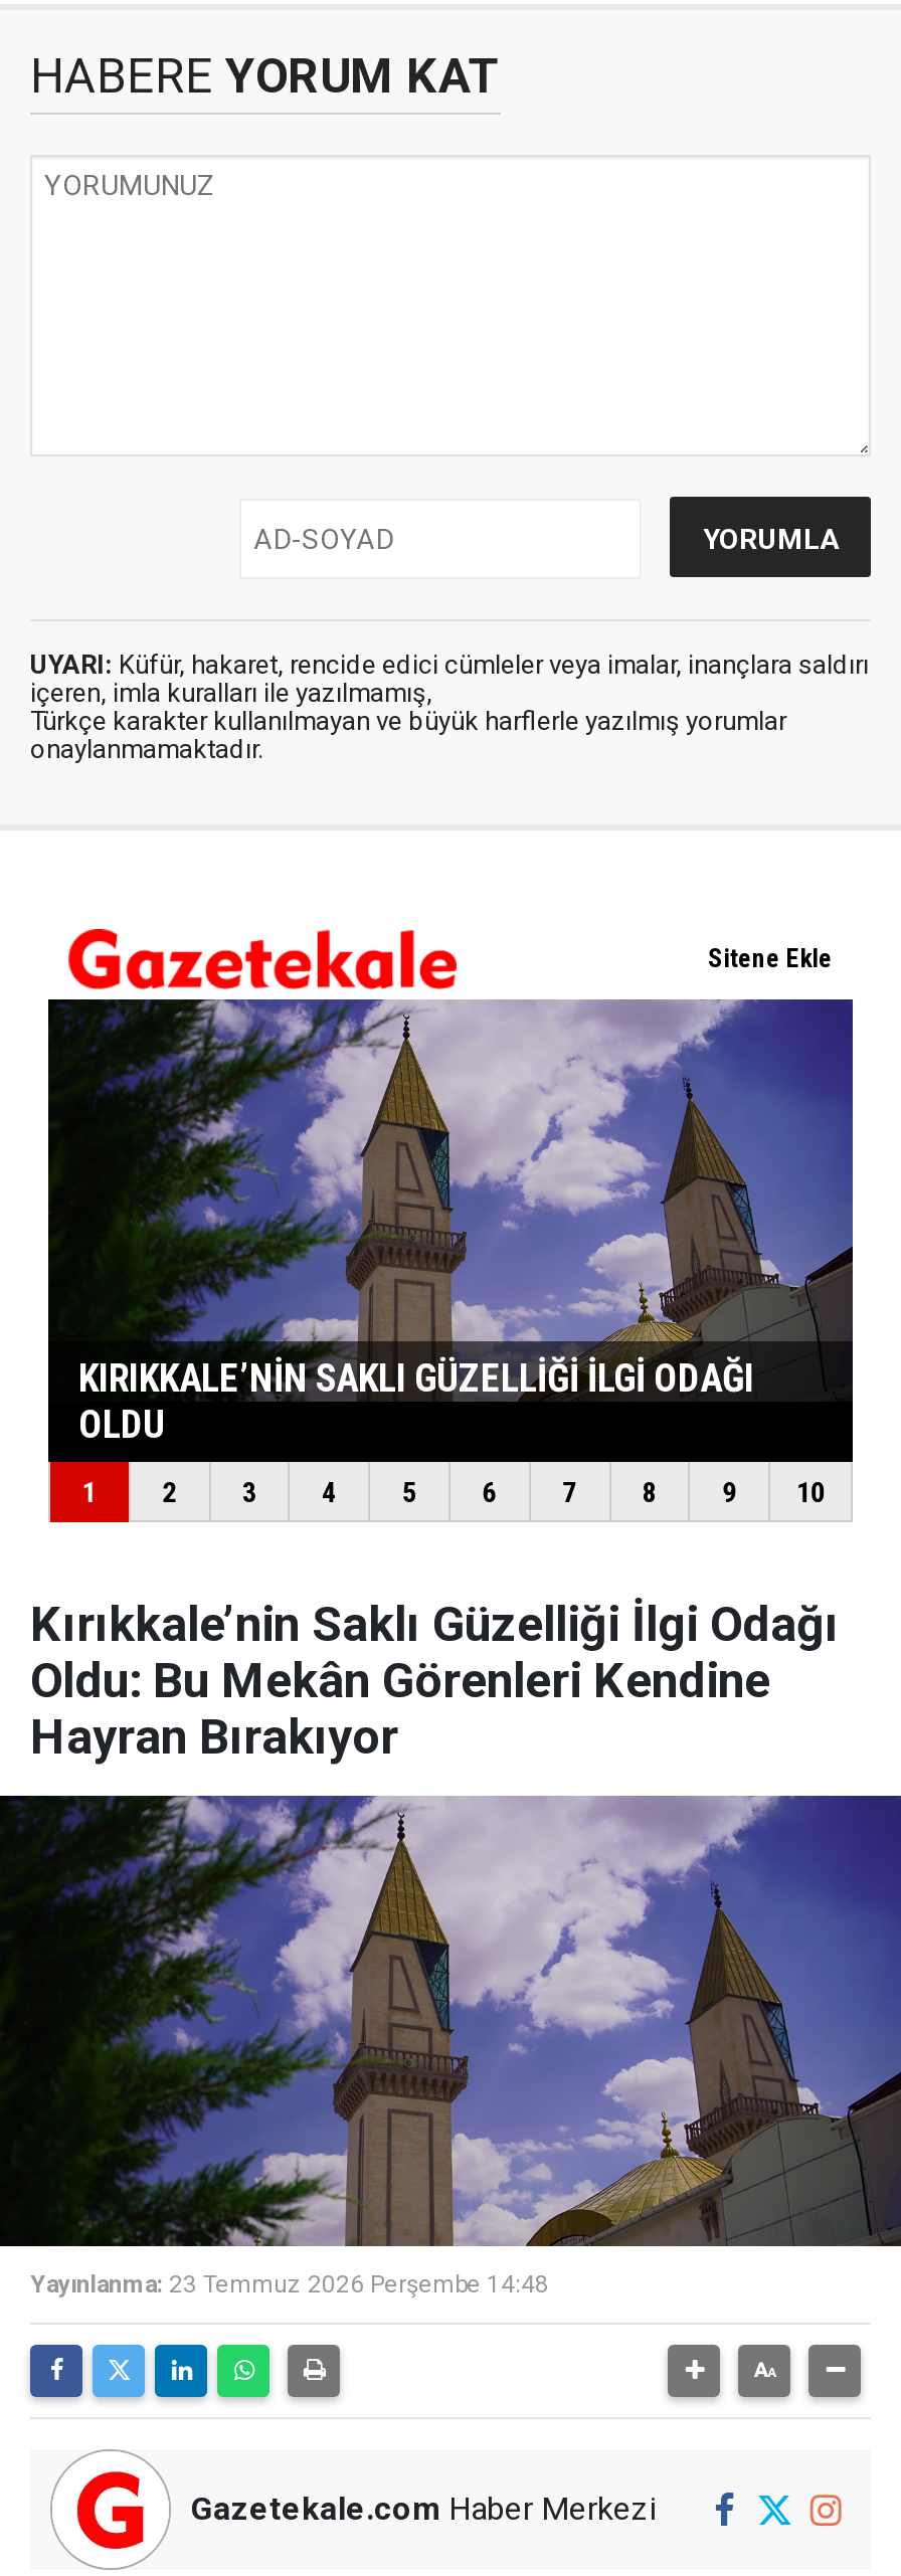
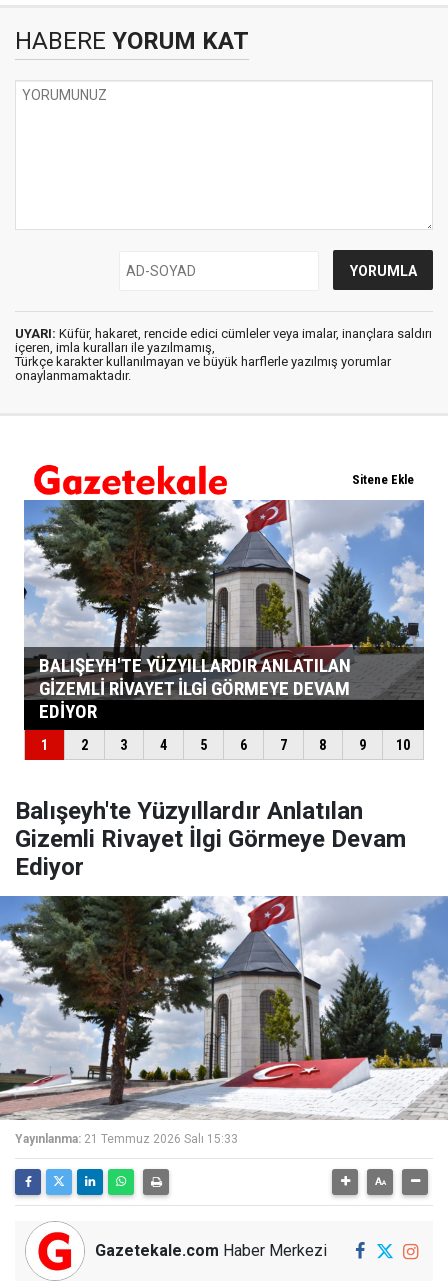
- [image]
+ [image]

- Kırıkkale’nin Saklı Güzelliği İlgi Odağı
- Oldu: Bu Mekân Görenleri Kendine
- Hayran Bırakıyor
+ Balışeyh'te Yüzyıllardır Anlatılan
+ Gizemli Rivayet İlgi Görmeye Devam
+ Ediyor

- [image]
- Yayınlanma: 23 Temmuz 2026 Perşembe 14:48
+ [image]
+ Yayınlanma: 21 Temmuz 2026 Salı 15:33
